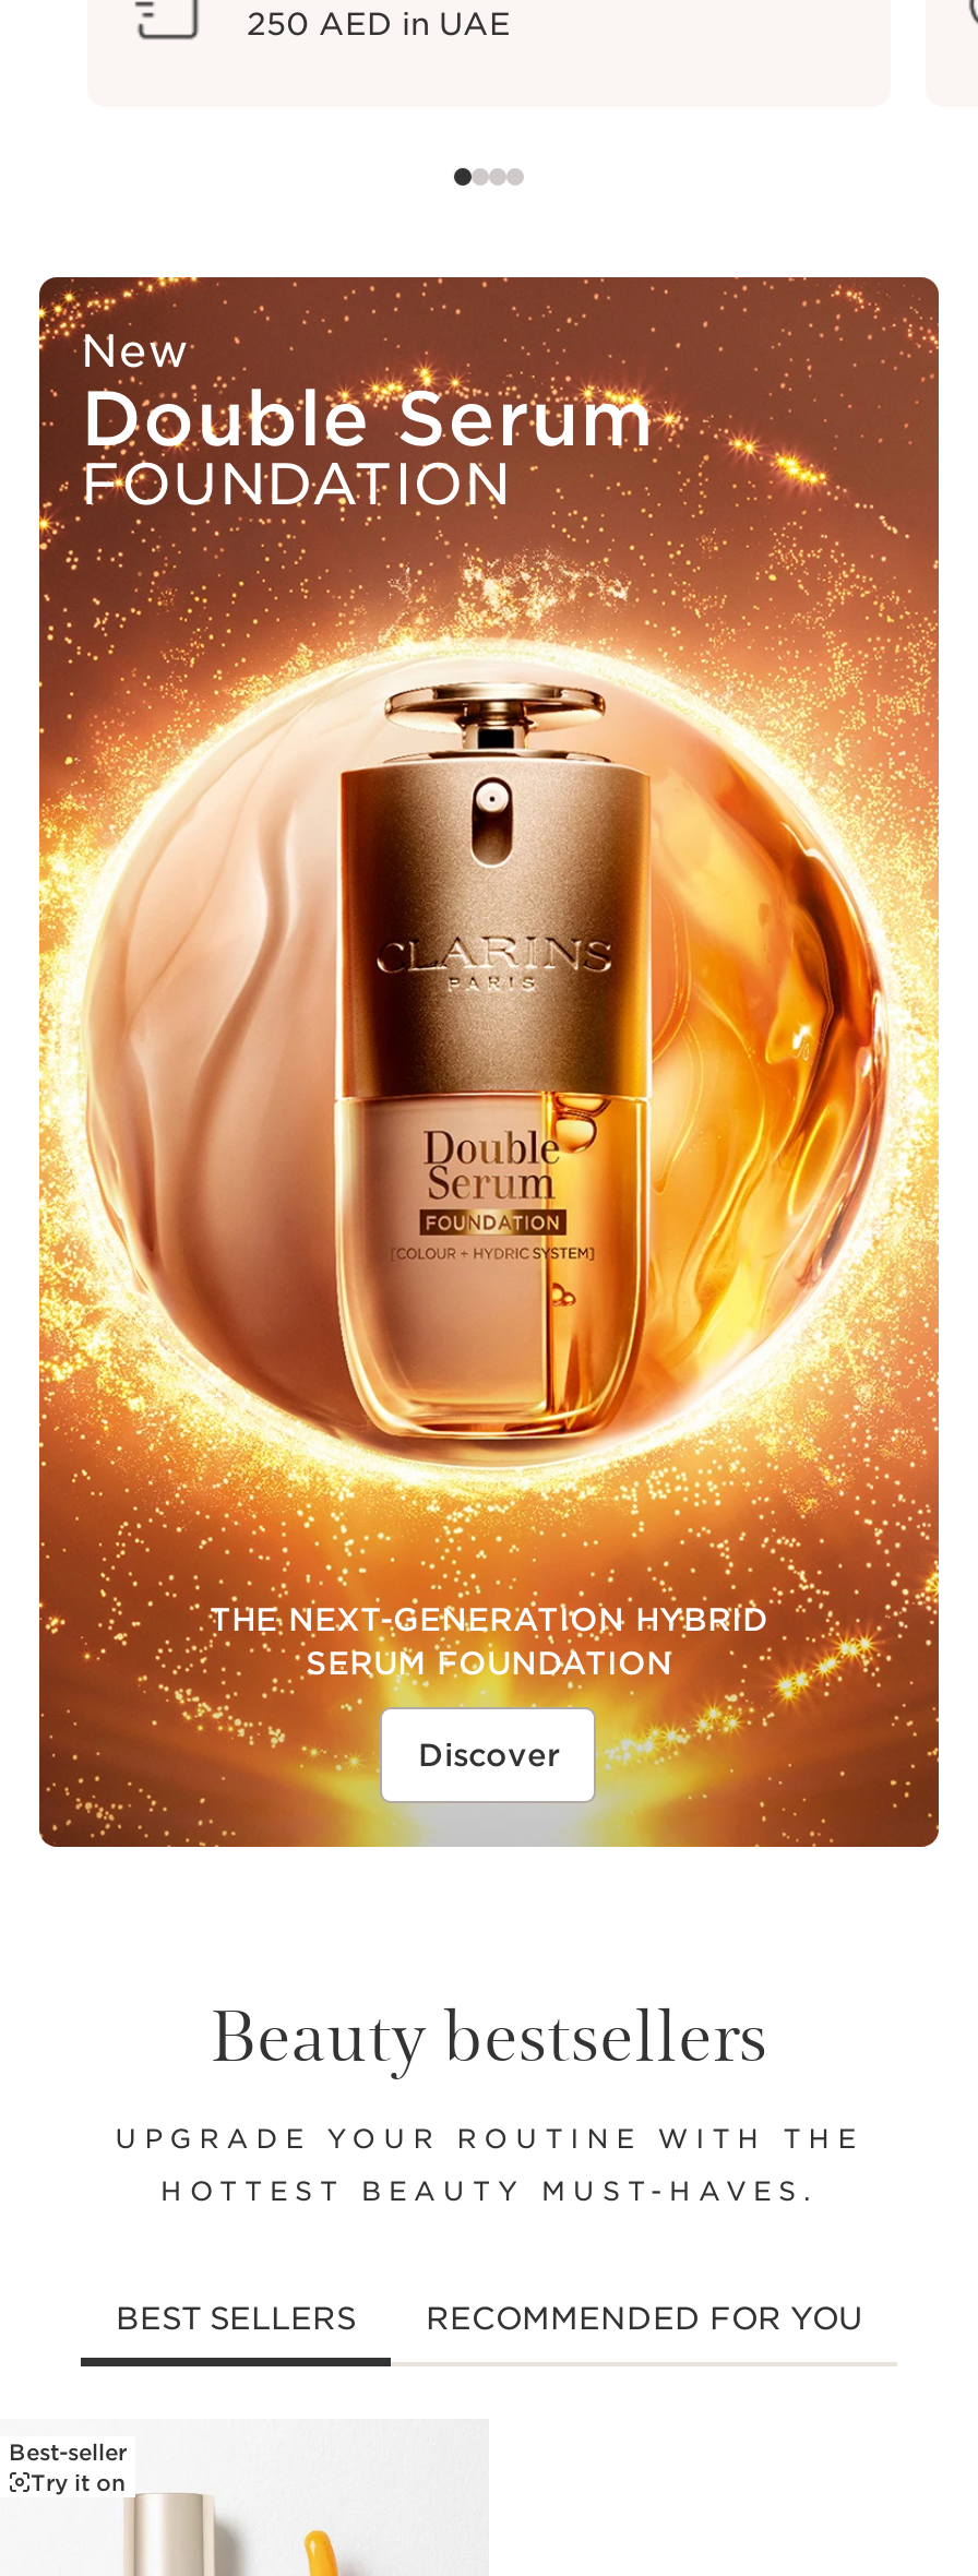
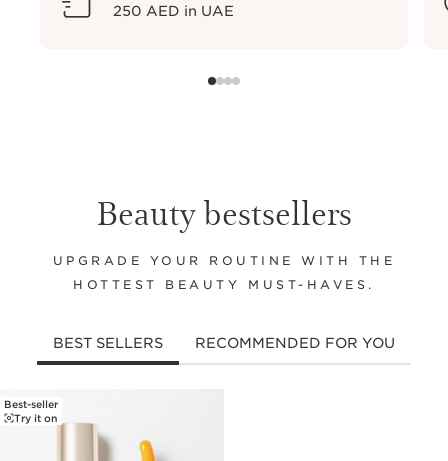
- [image]
- New
- Double Serum
- FOUNDATION

- THE NEXT-GENERATION HYBRID
- SERUM FOUNDATION
- Discover
